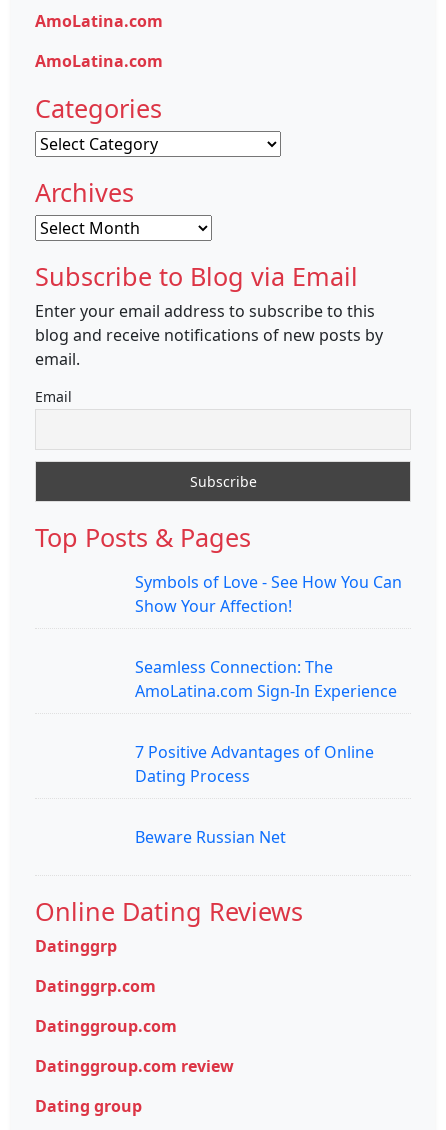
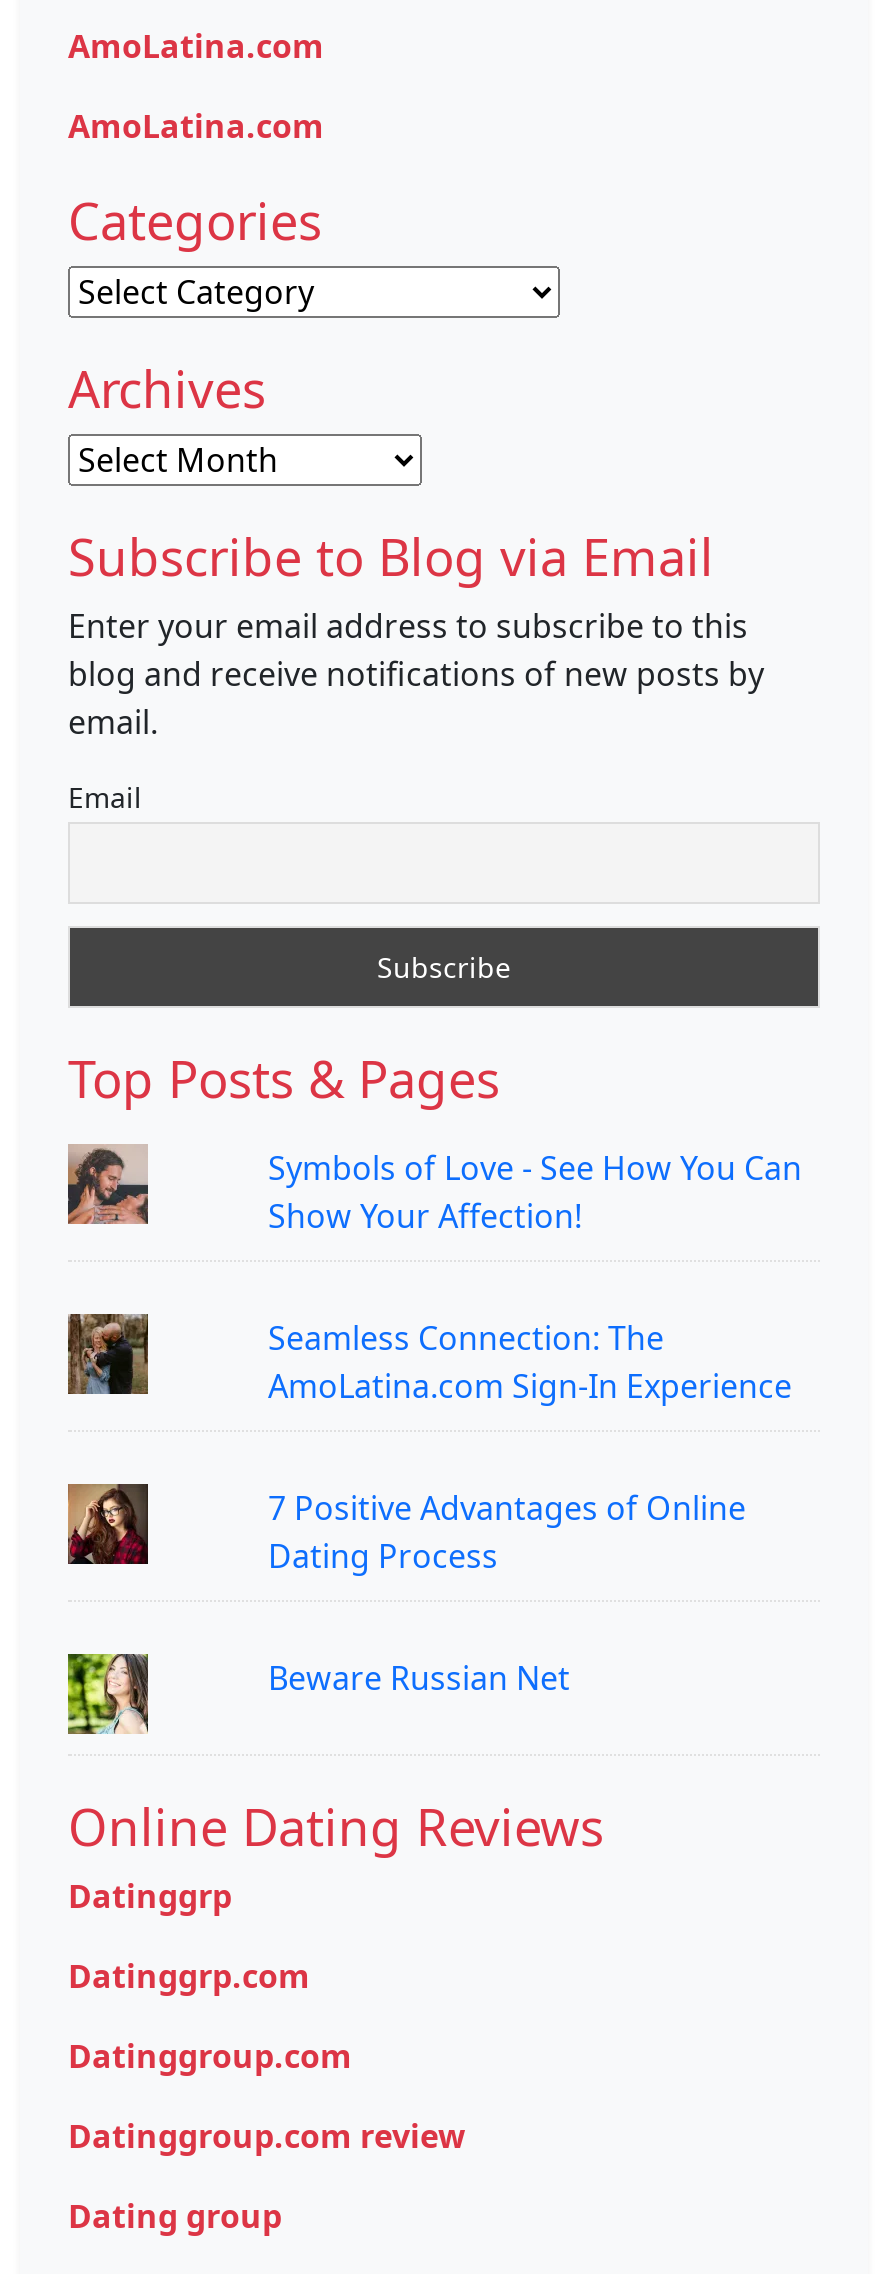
+ [image]

+ [image]

+ [image]

+ [image]
